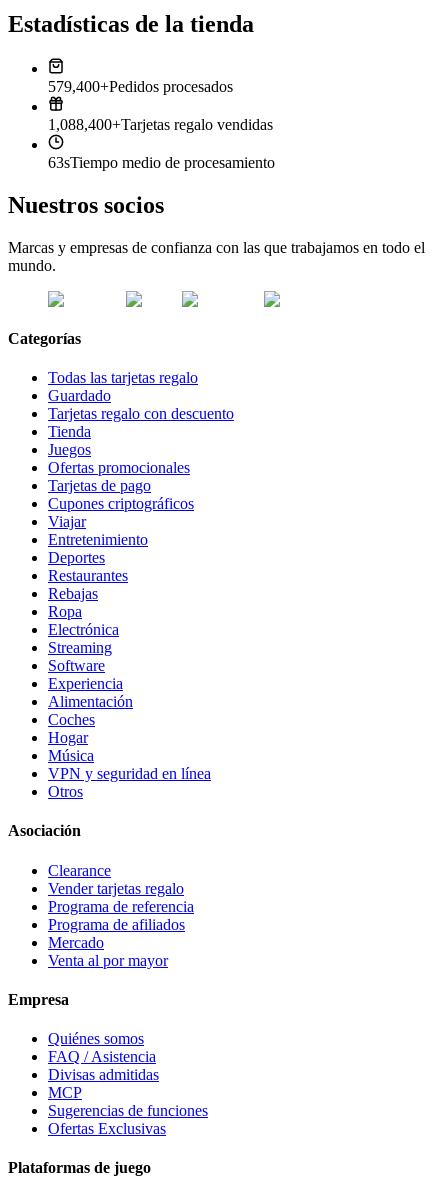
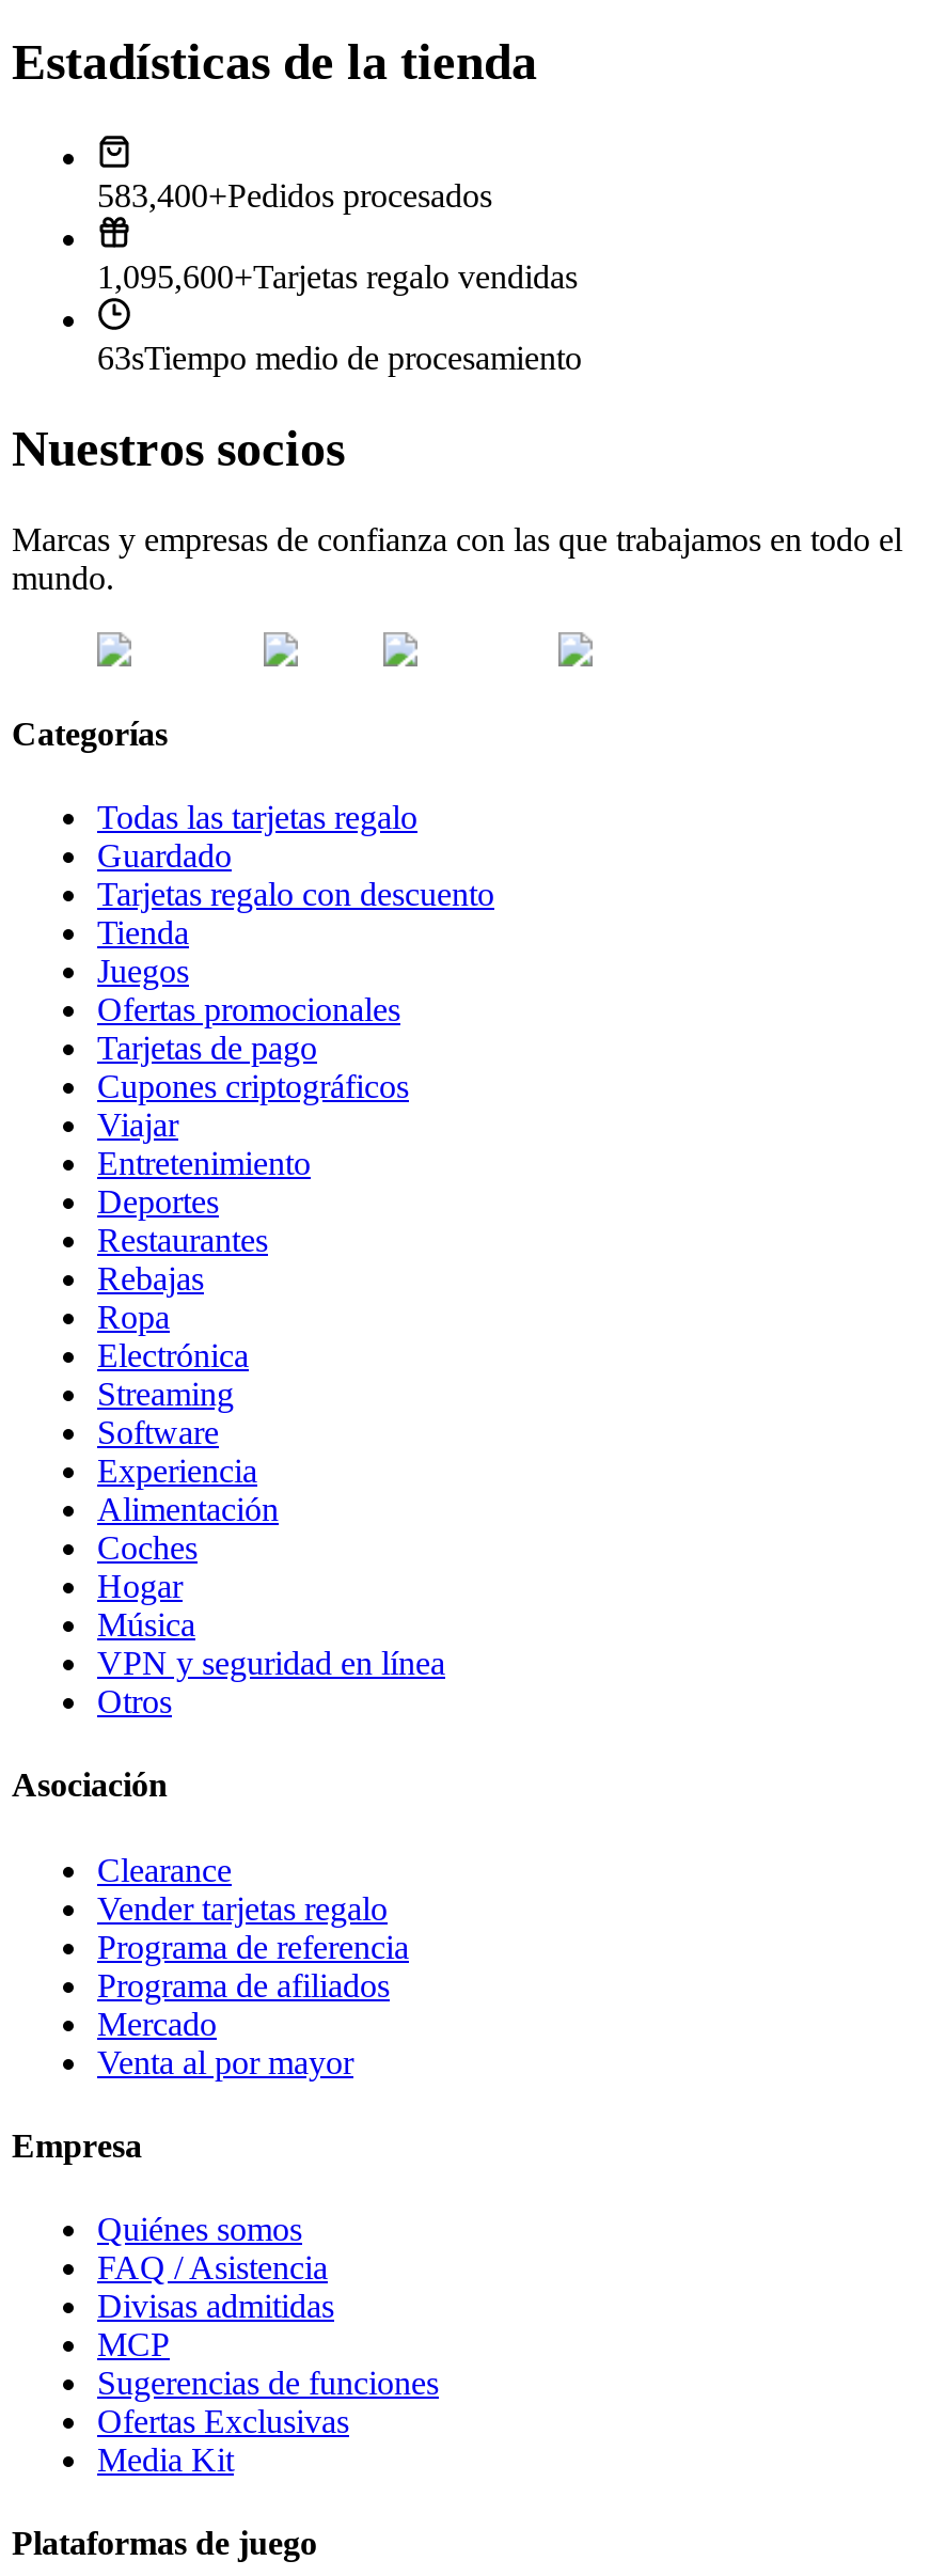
- 579,400+Pedidos procesados
+ 583,400+Pedidos procesados

- 1,088,400+Tarjetas regalo vendidas
+ 1,095,600+Tarjetas regalo vendidas

+ Media Kit
